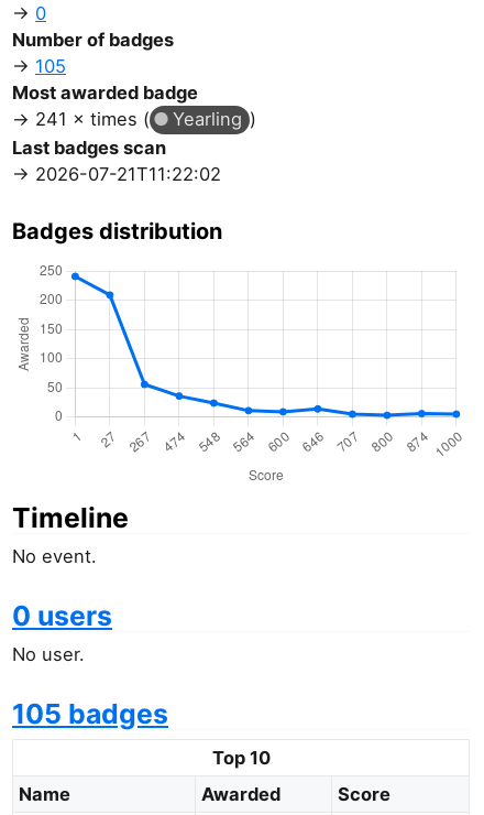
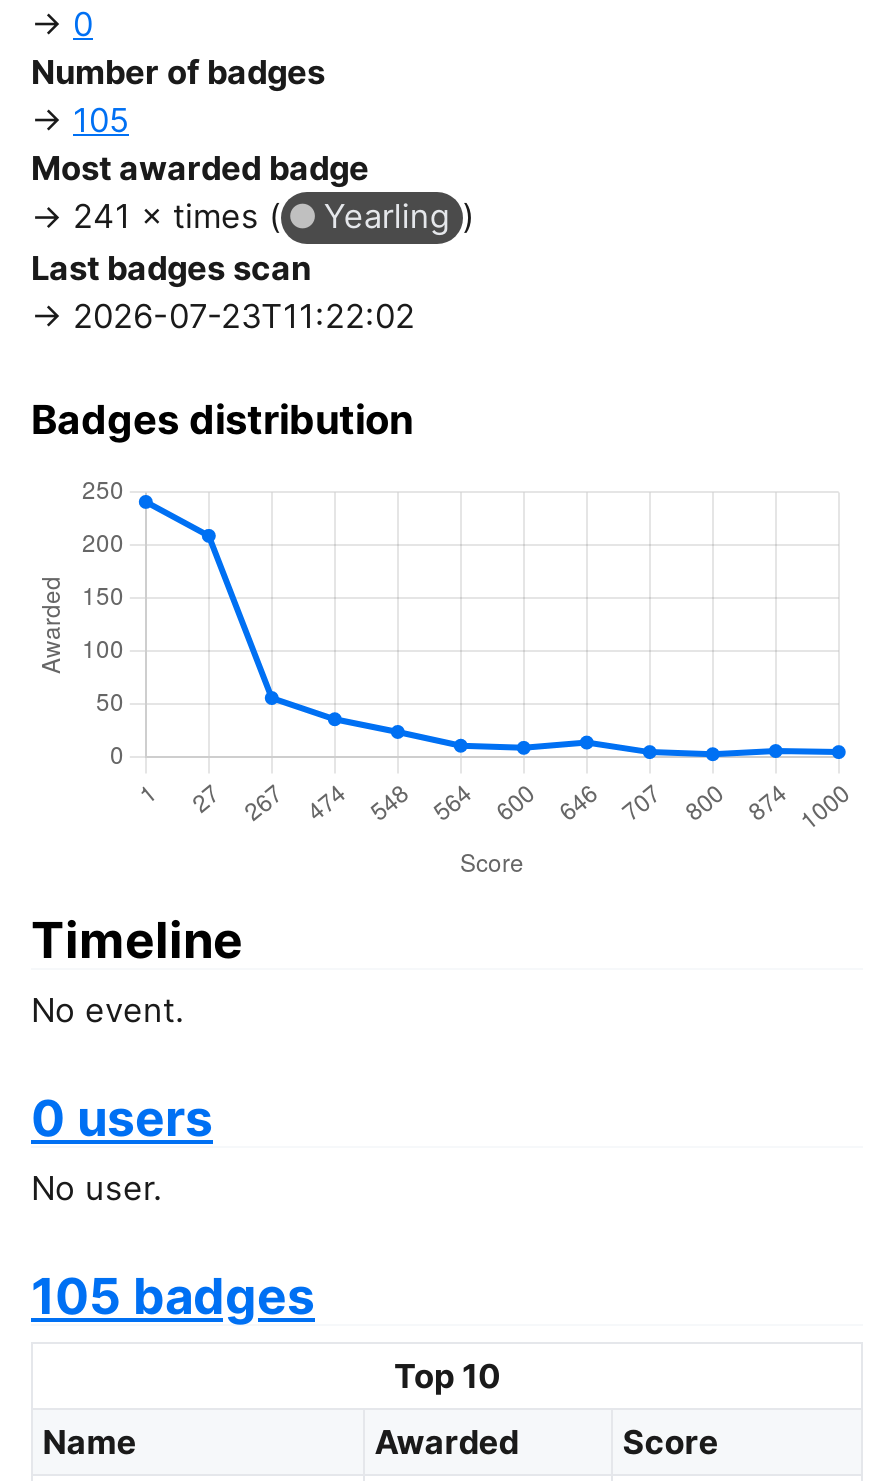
- 2026-07-21T11:22:02
+ 2026-07-23T11:22:02
